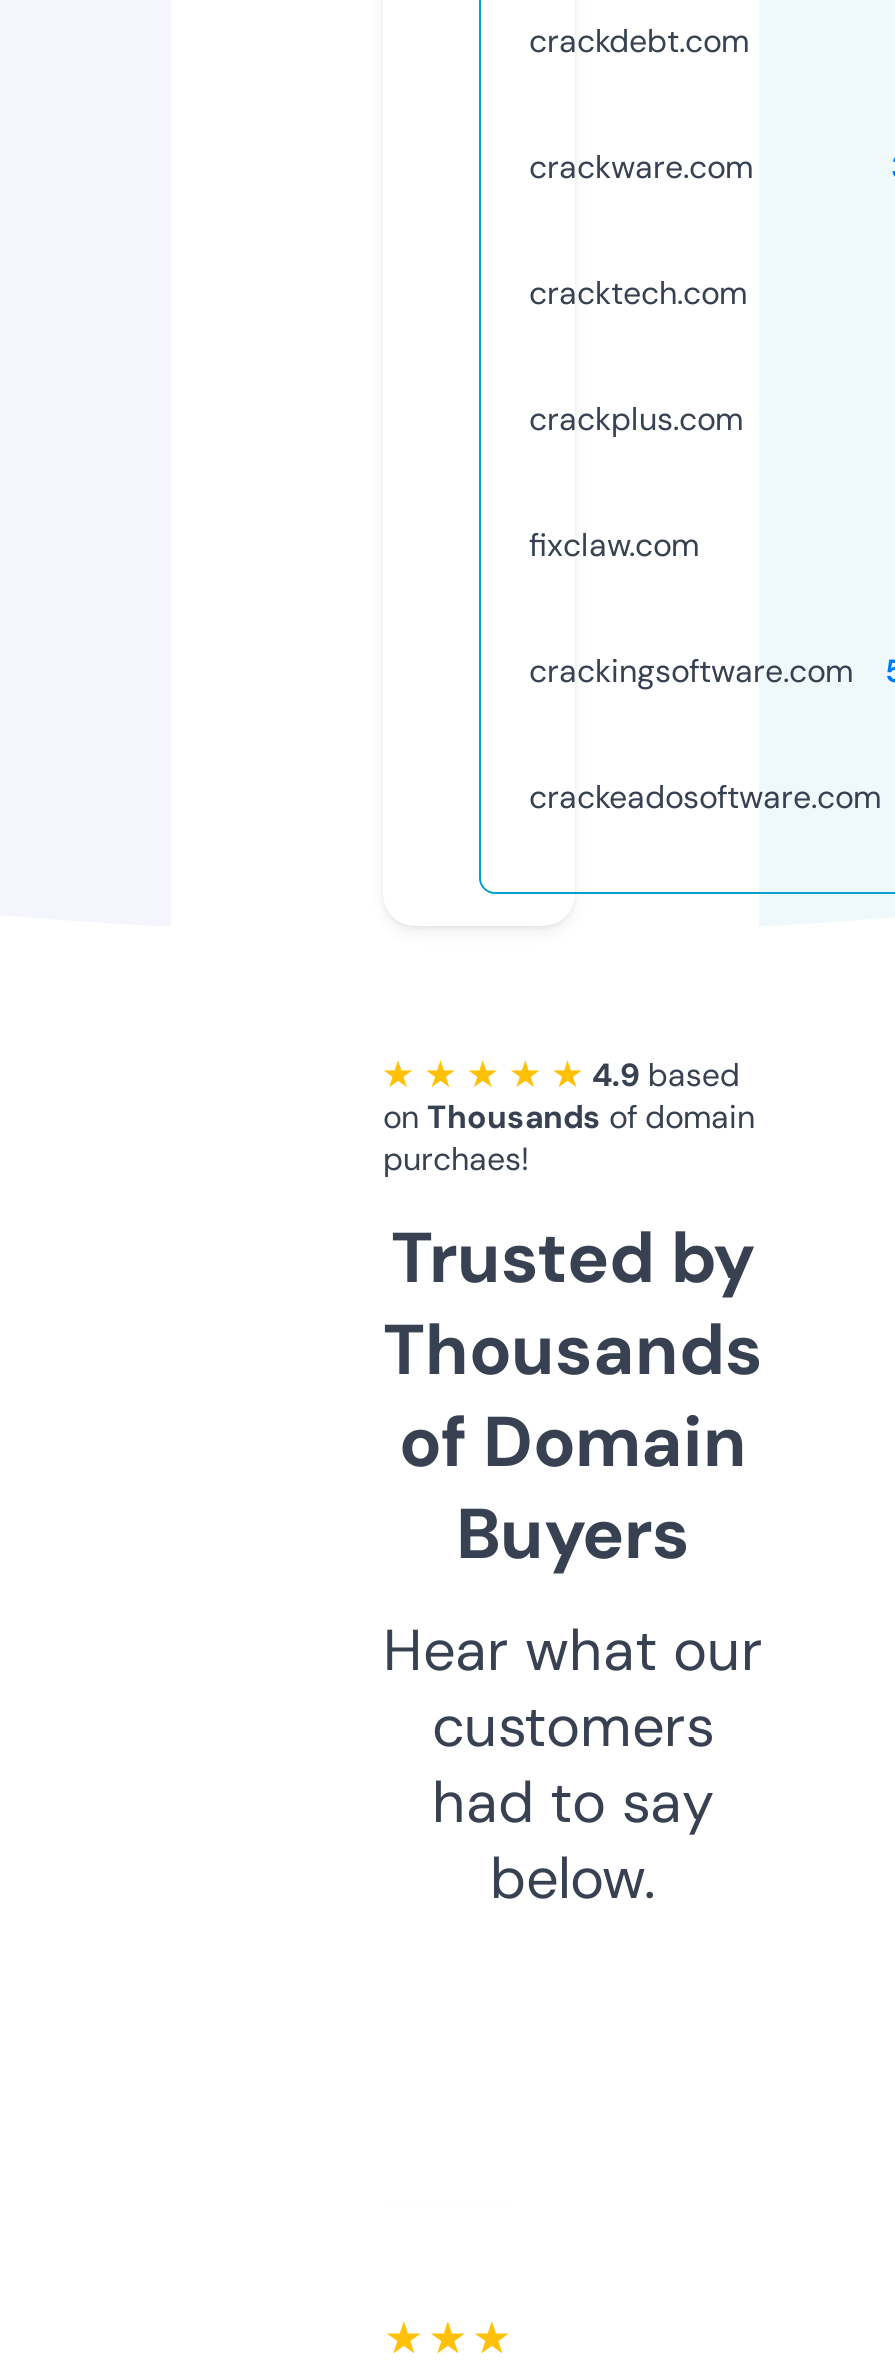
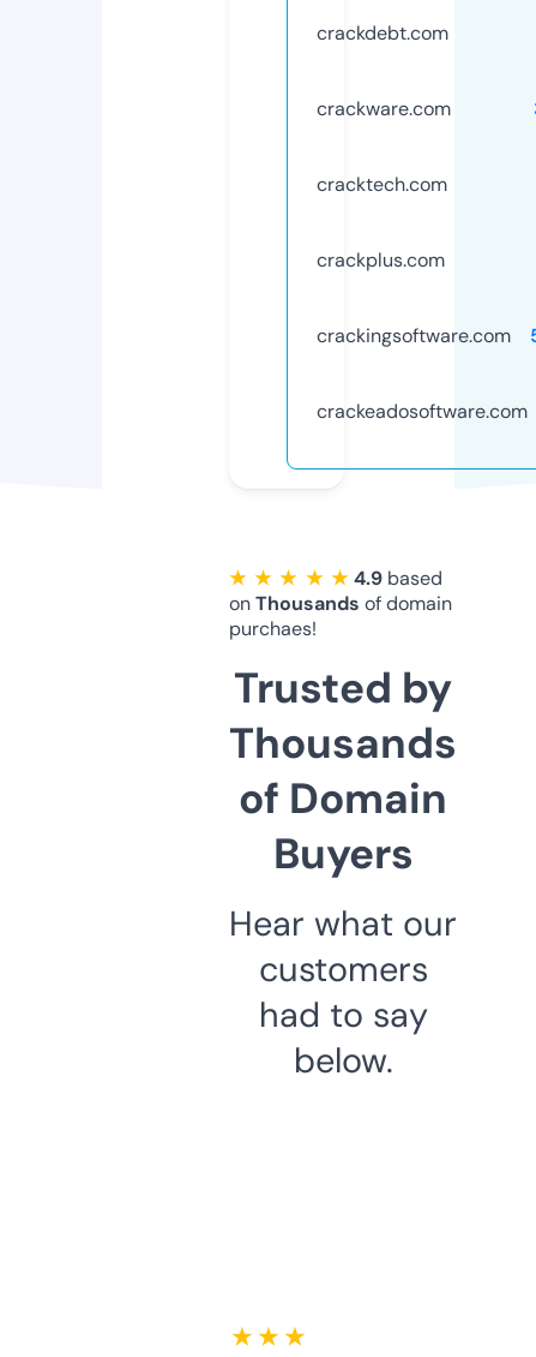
- fixclaw.com
